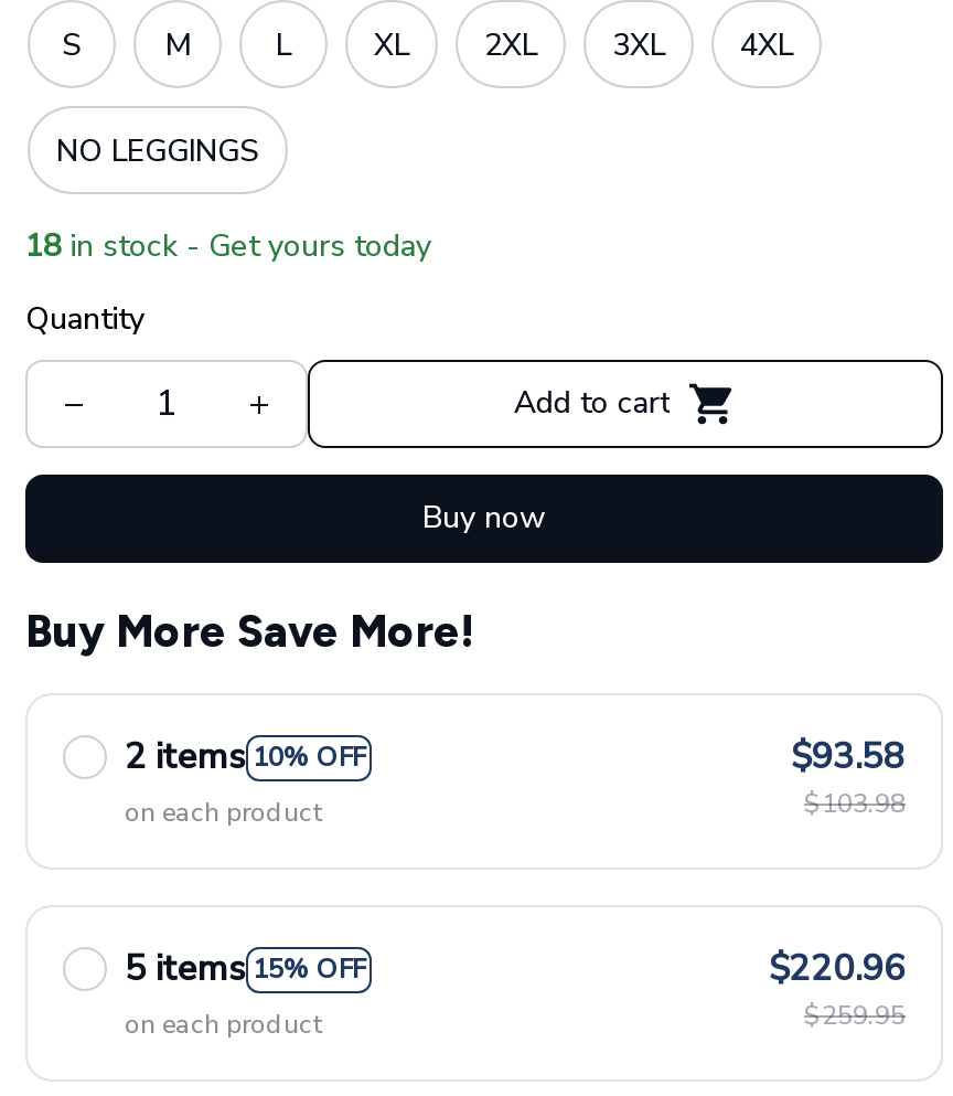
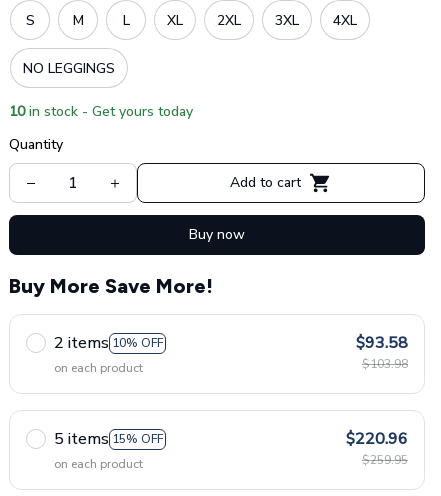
- 18 in stock - Get yours today
+ 10 in stock - Get yours today
